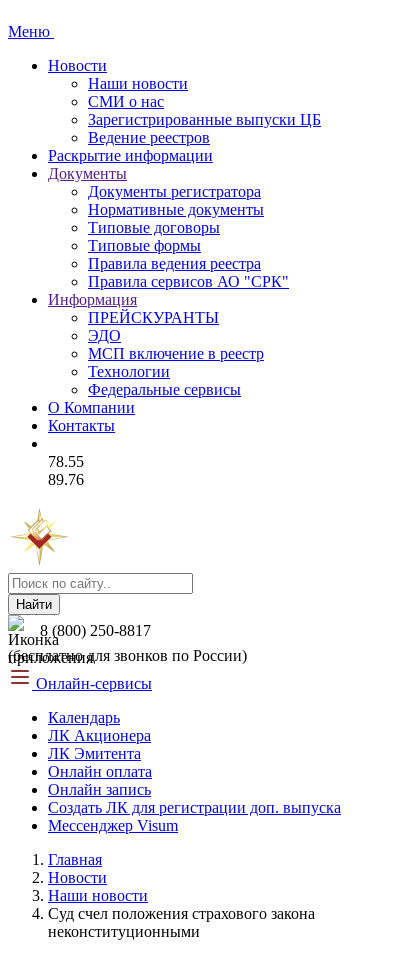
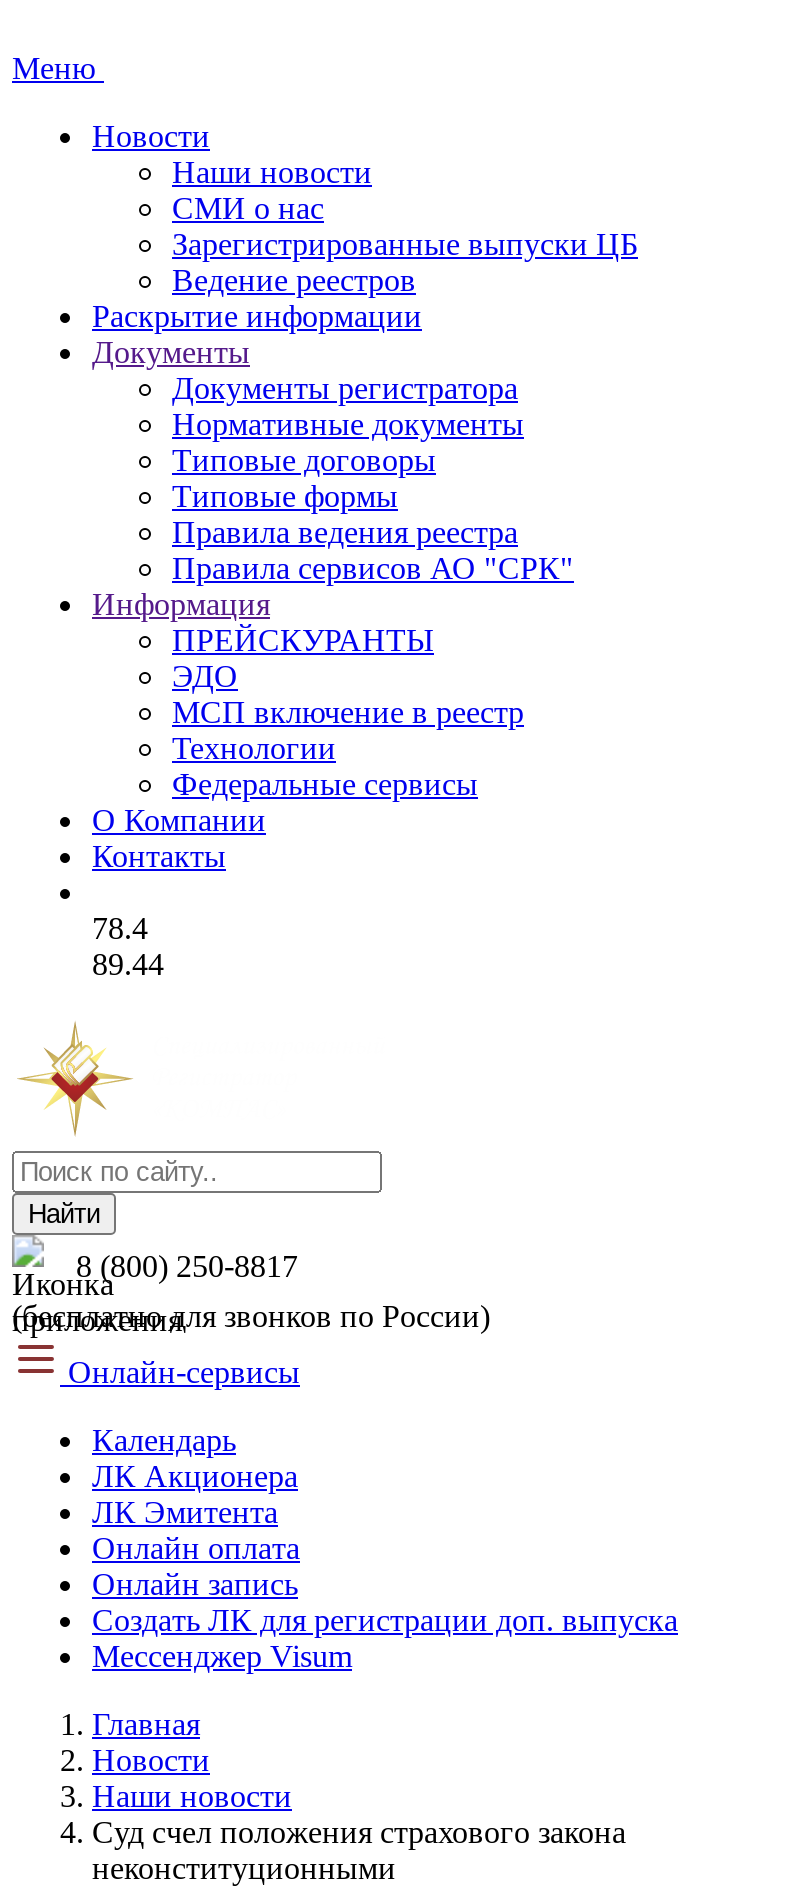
- 78.55
+ 78.4

- 89.76
+ 89.44
